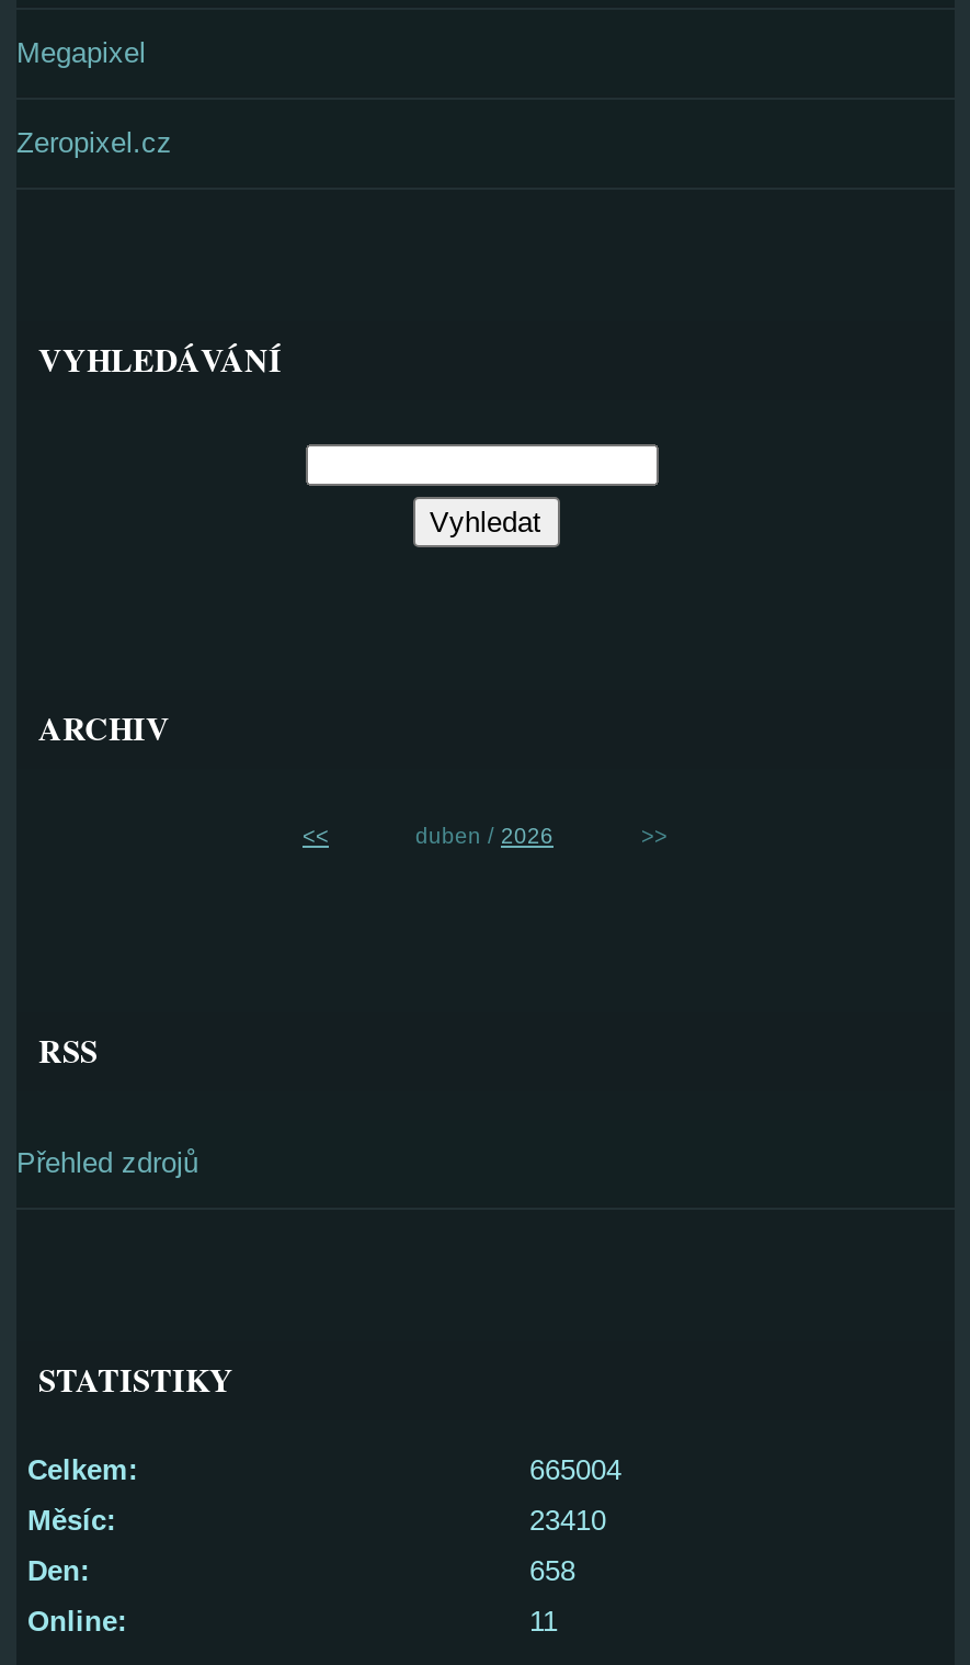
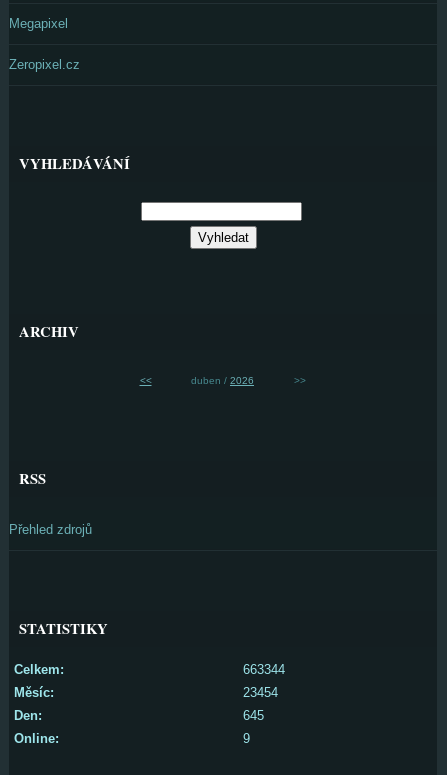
- 665004
+ 663344

- 23410
+ 23454

- 658
+ 645

- 11
+ 9
